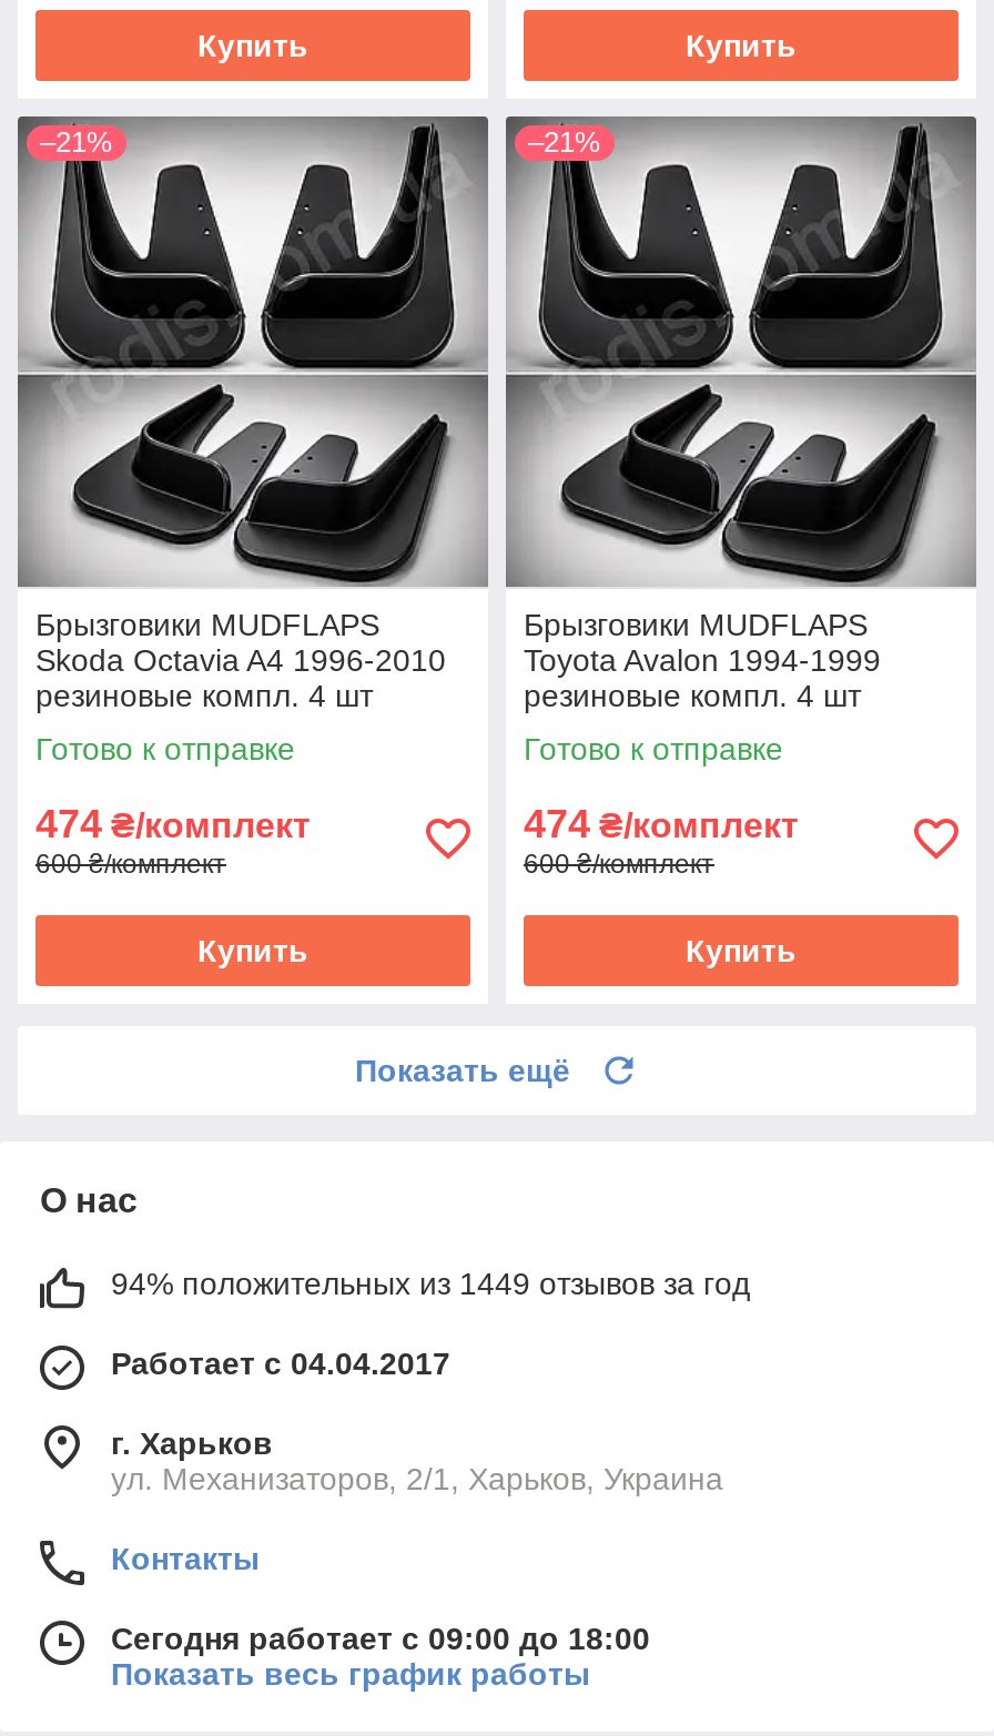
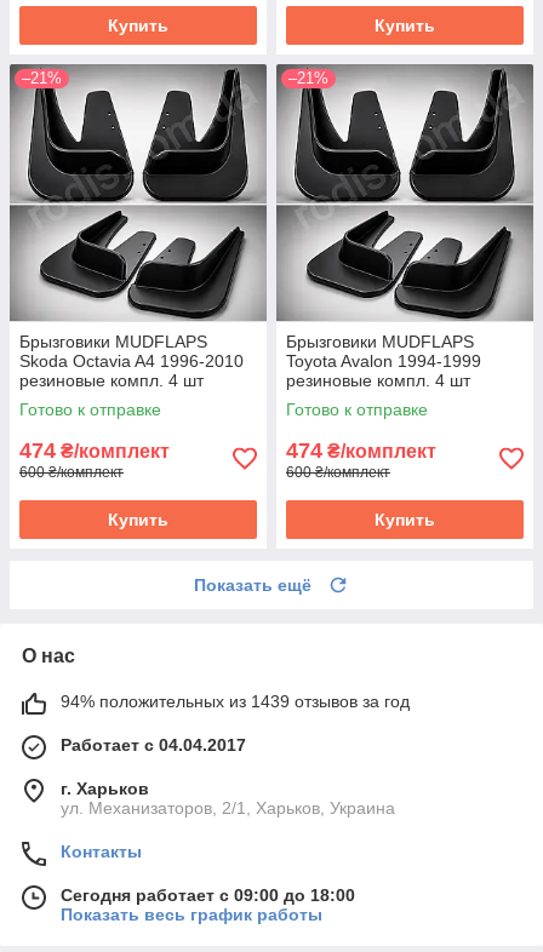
- 94% положительных из 1449 отзывов за год
+ 94% положительных из 1439 отзывов за год
